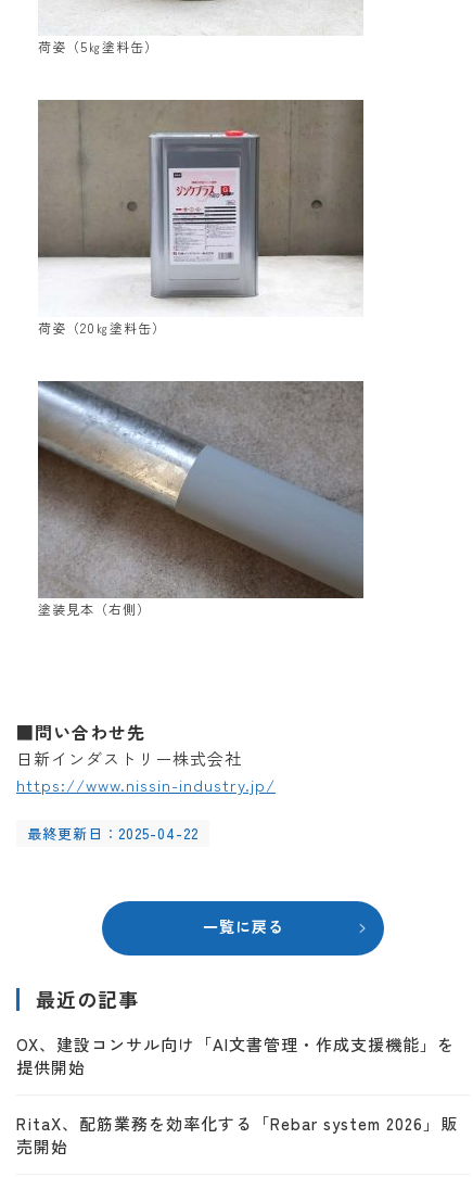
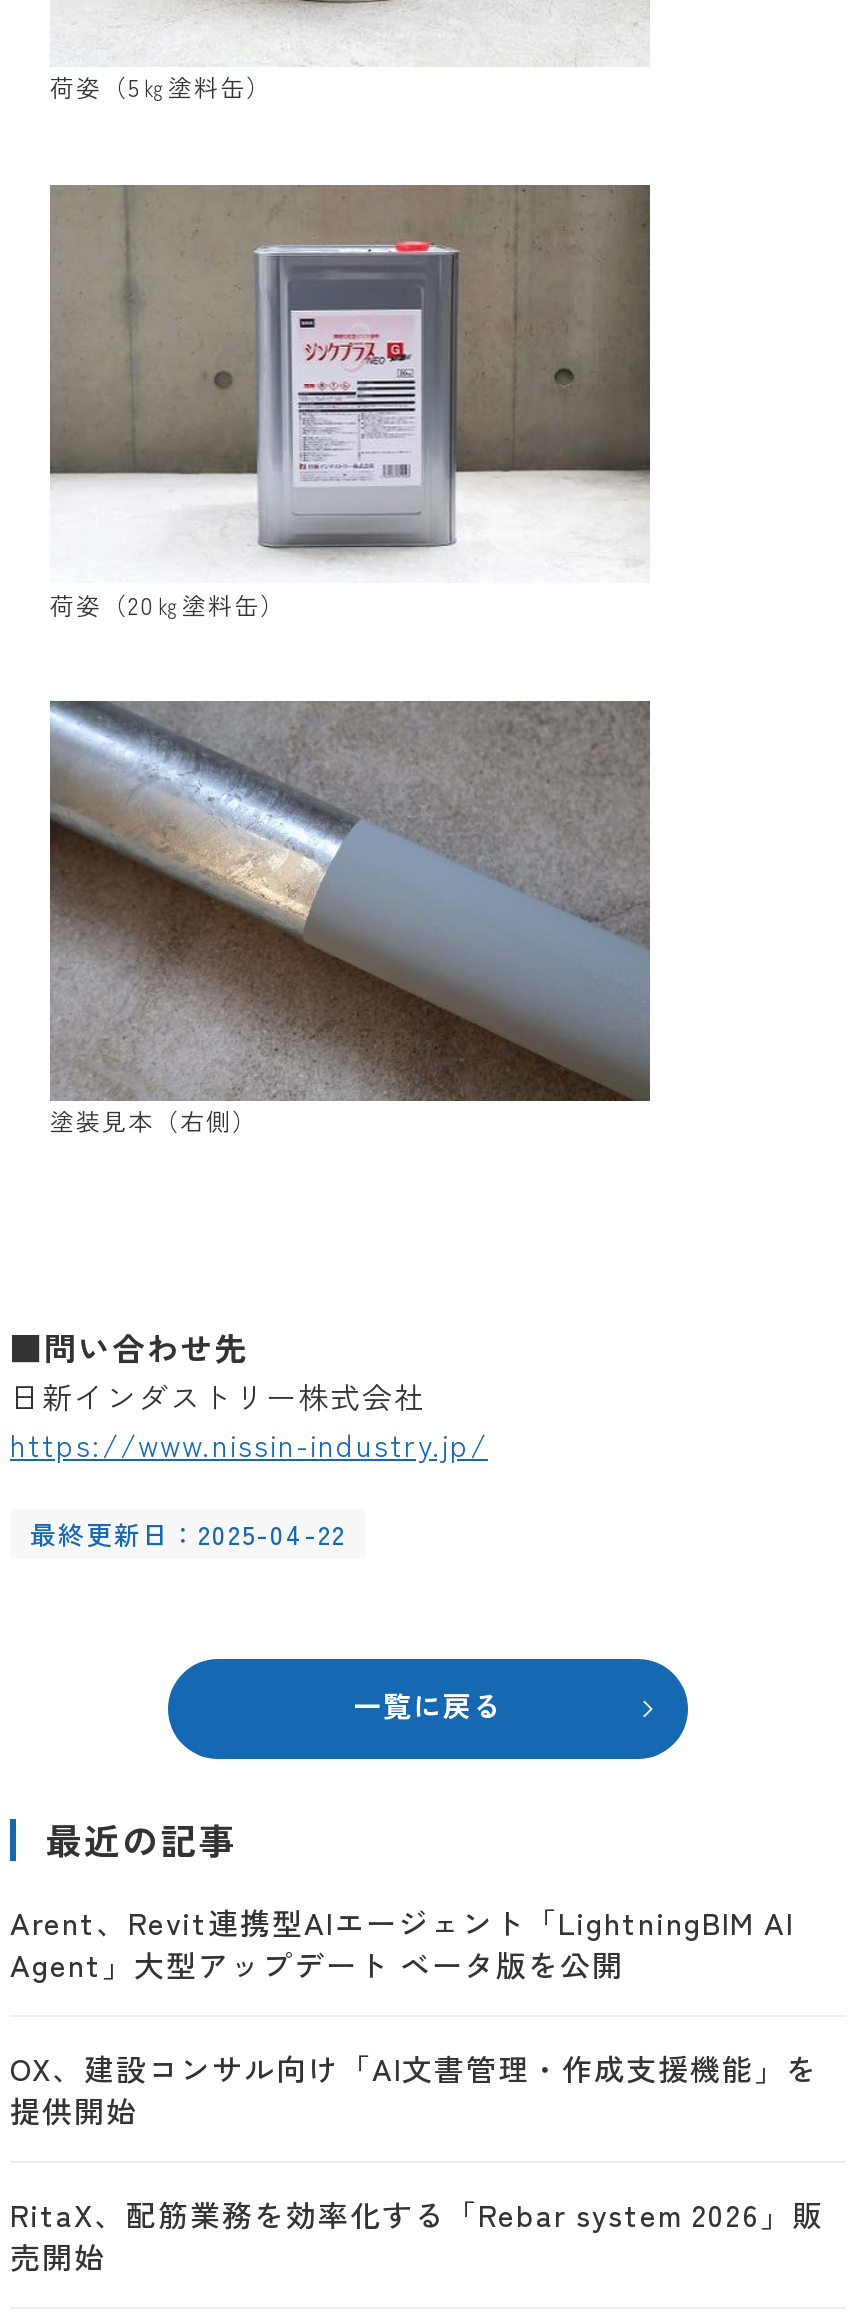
+ Arent、Revit連携型AIエージェント「LightningBIM AI
+ Agent」大型アップデート ベータ版を公開
